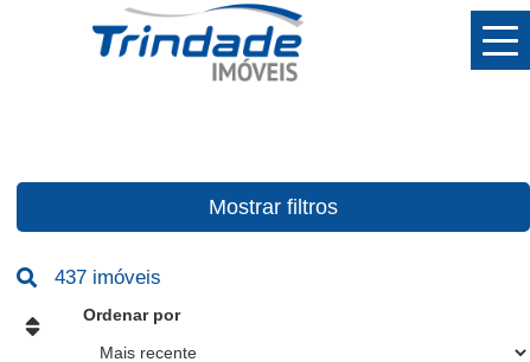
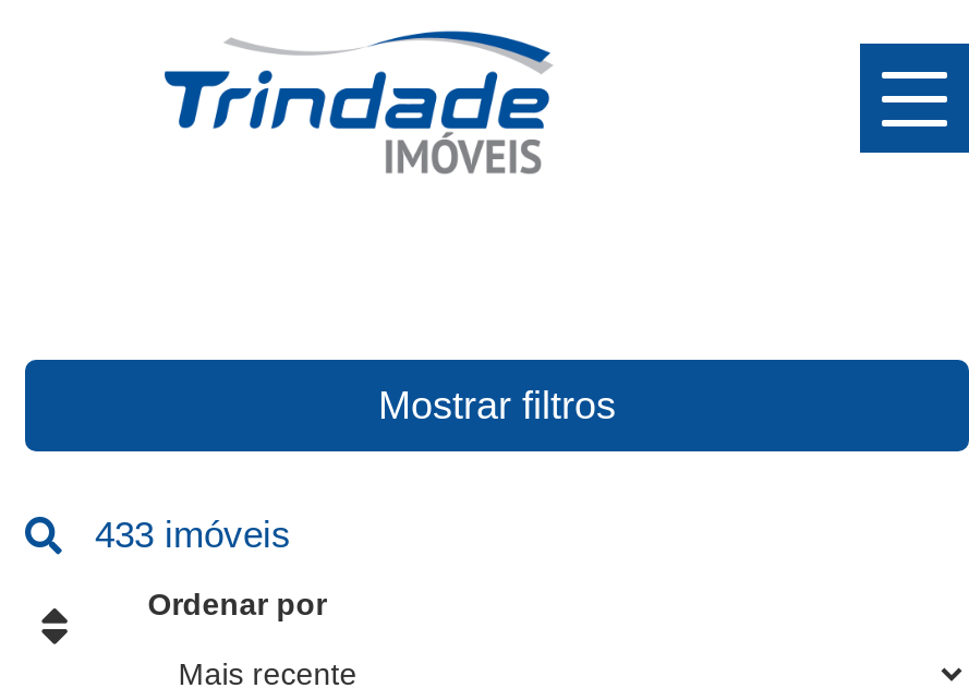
- 437 imóveis
+ 433 imóveis
